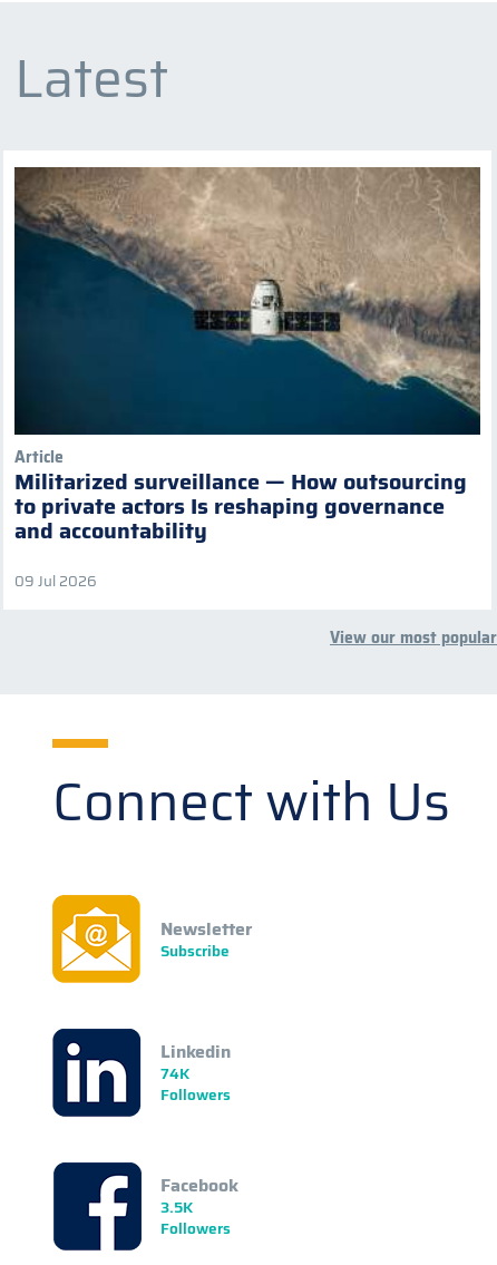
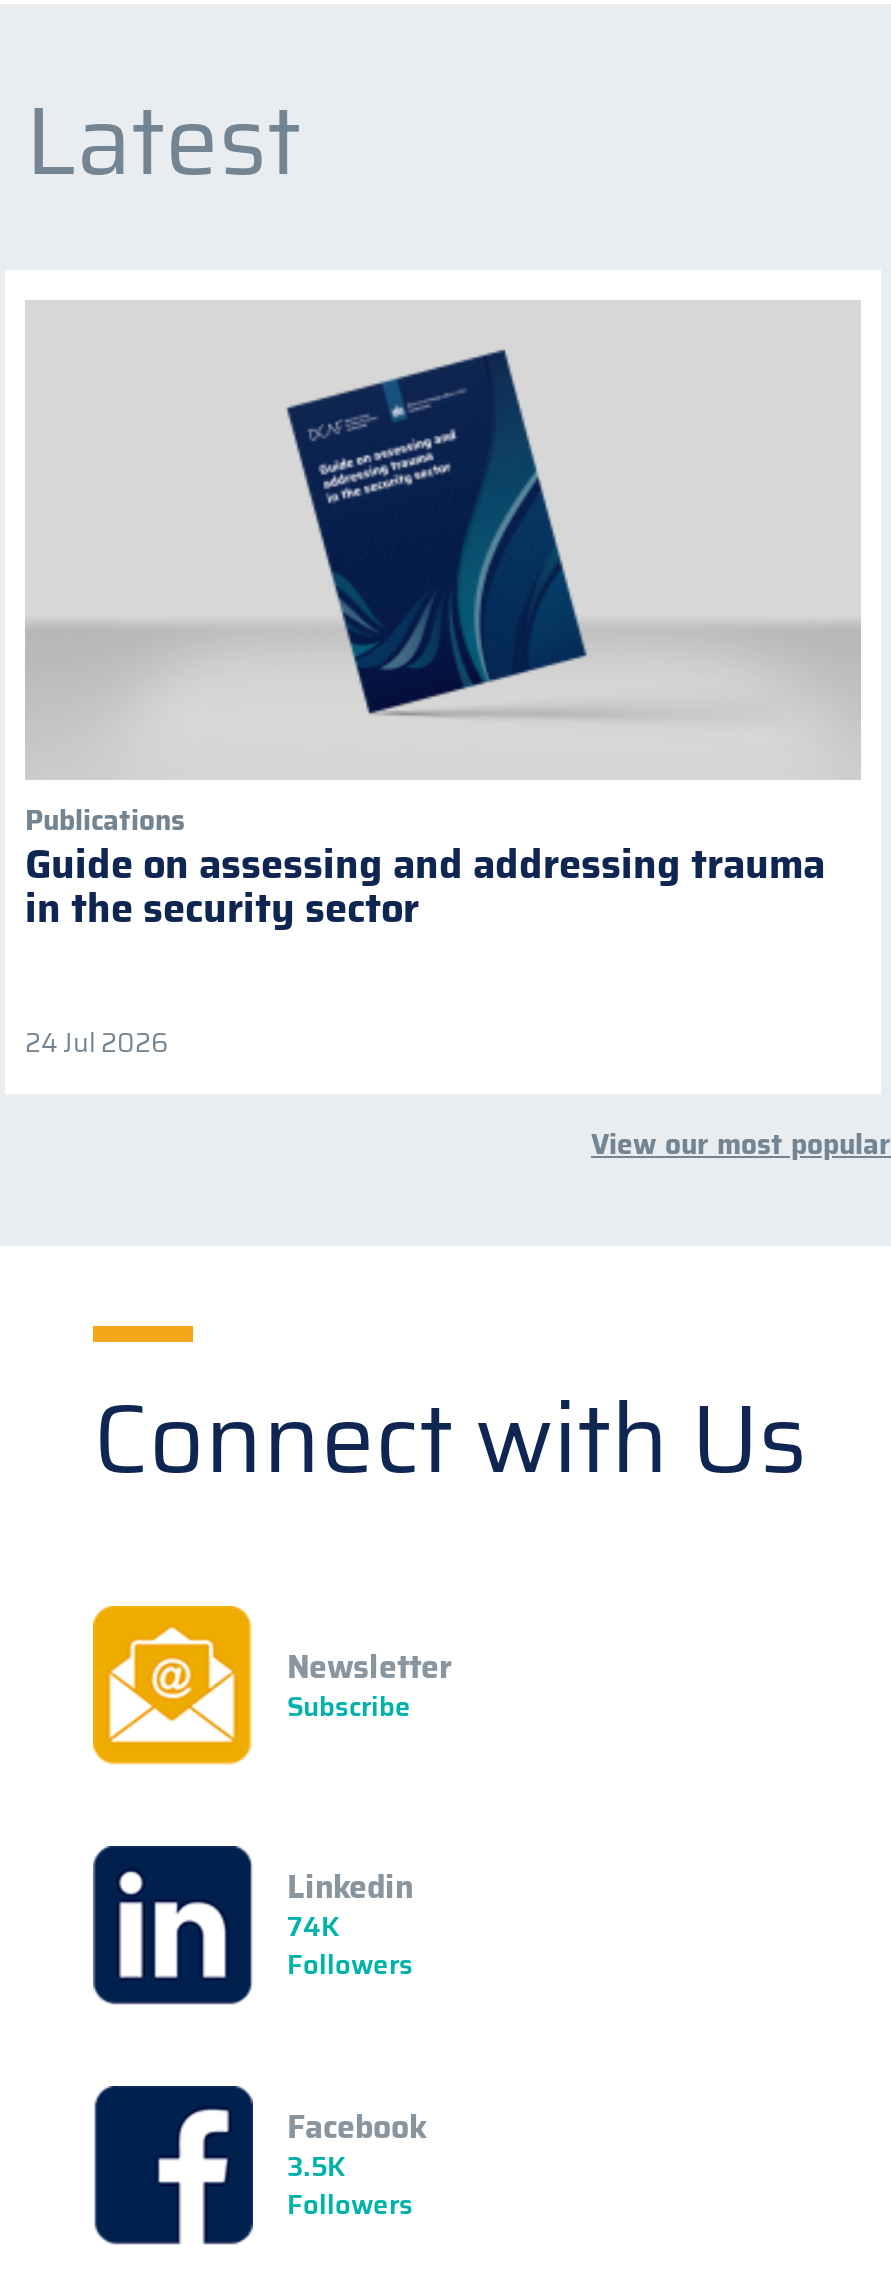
- [image]
- Article
- Militarized surveillance — How outsourcing
- to private actors Is reshaping governance
- and accountability
+ [image]
+ Publications
+ Guide on assessing and addressing trauma
+ in the security sector

- 09 Jul 2026
+ 24 Jul 2026
